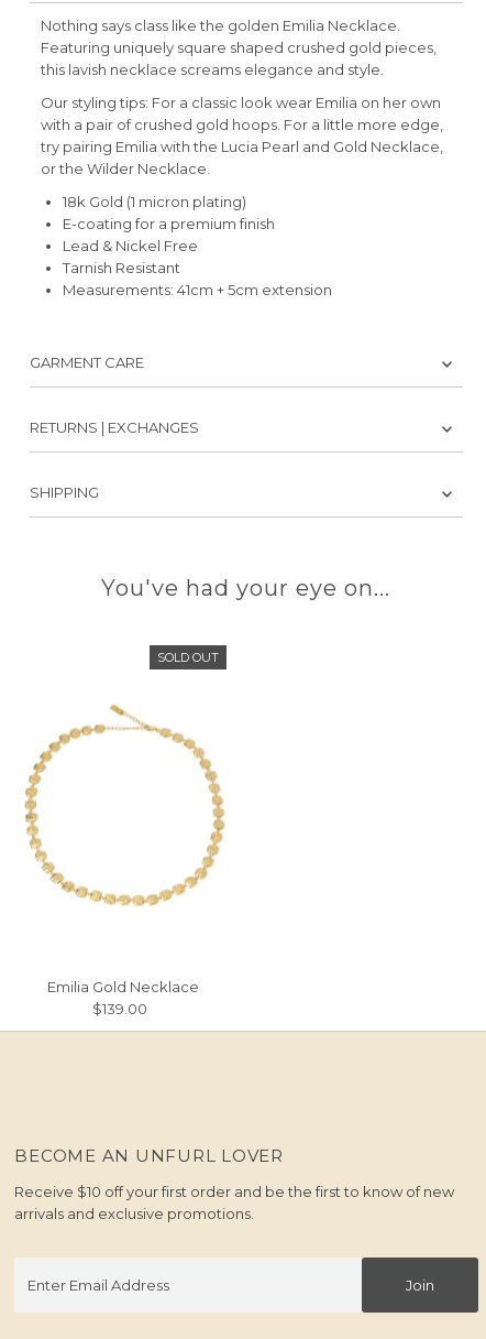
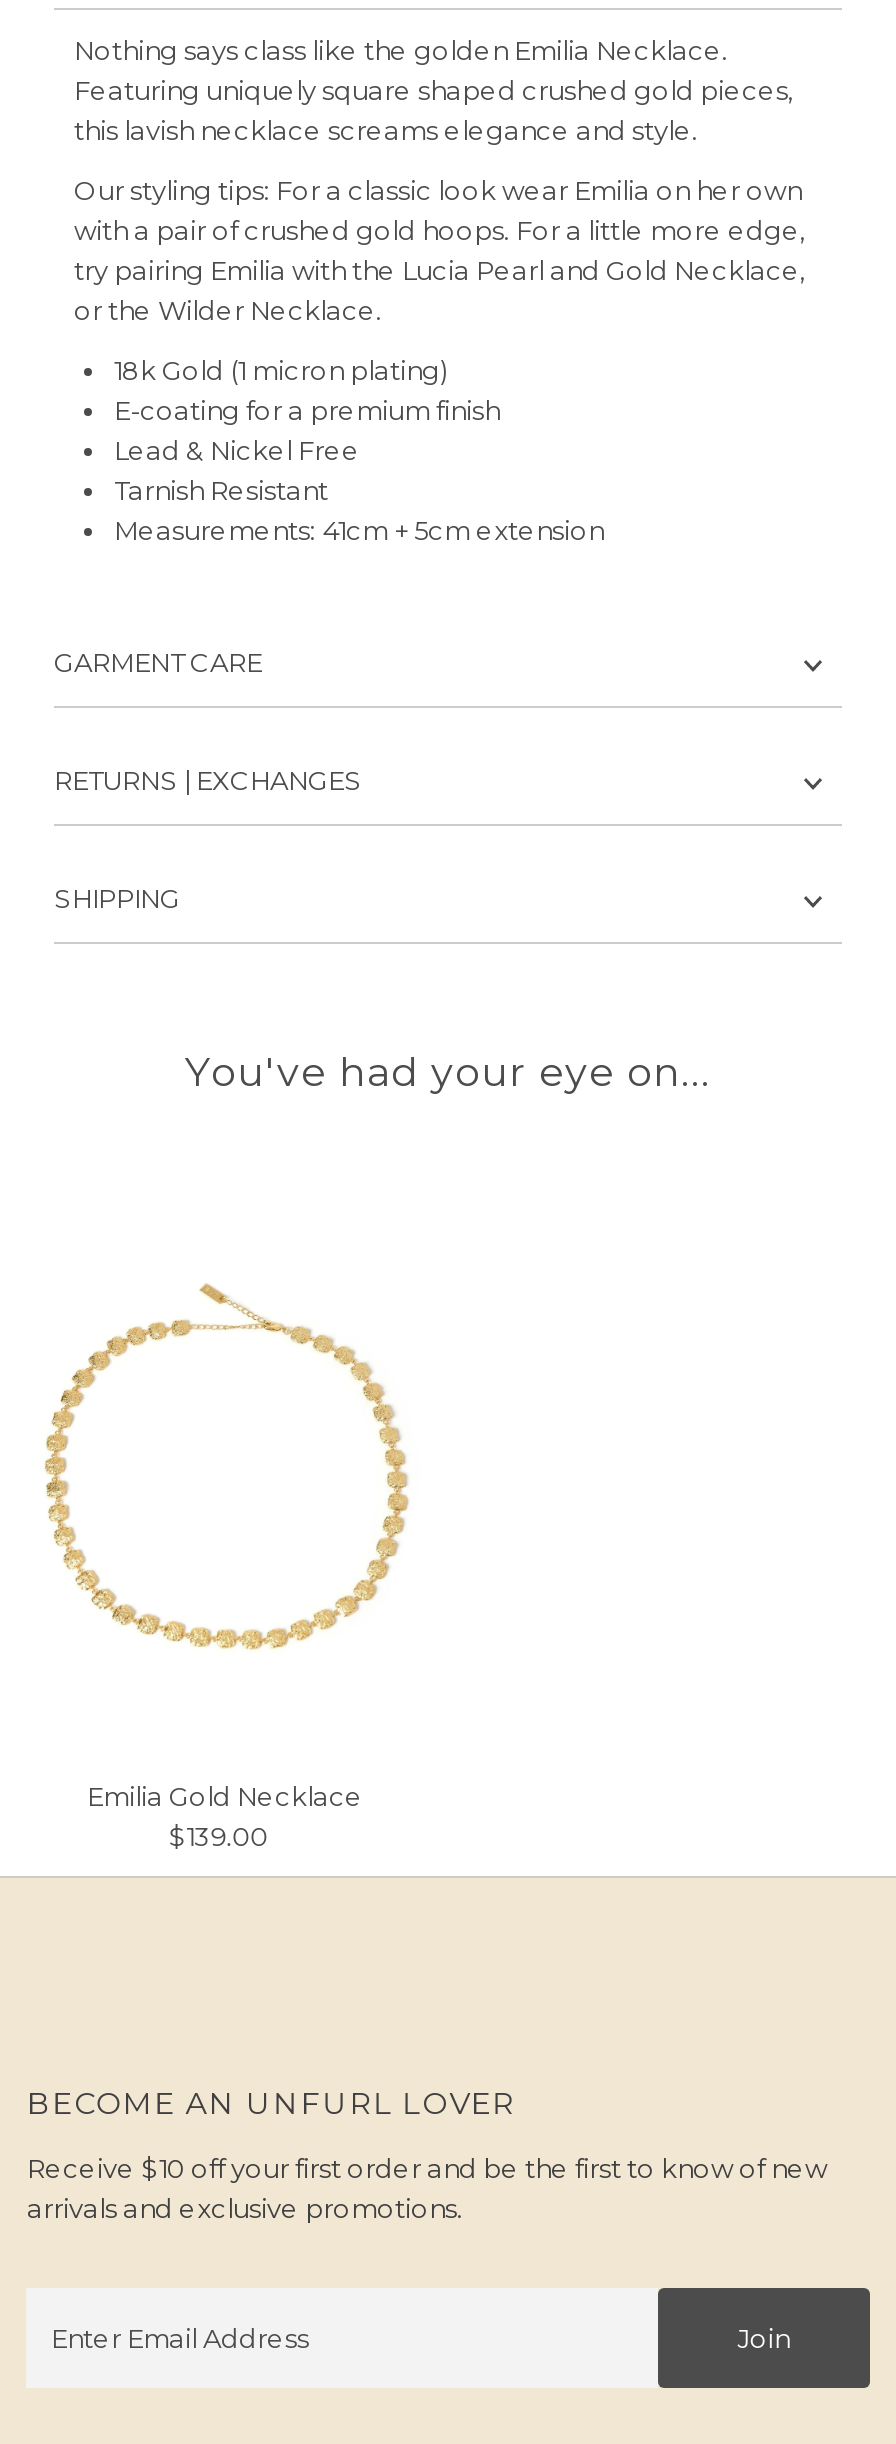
- SOLD OUT
